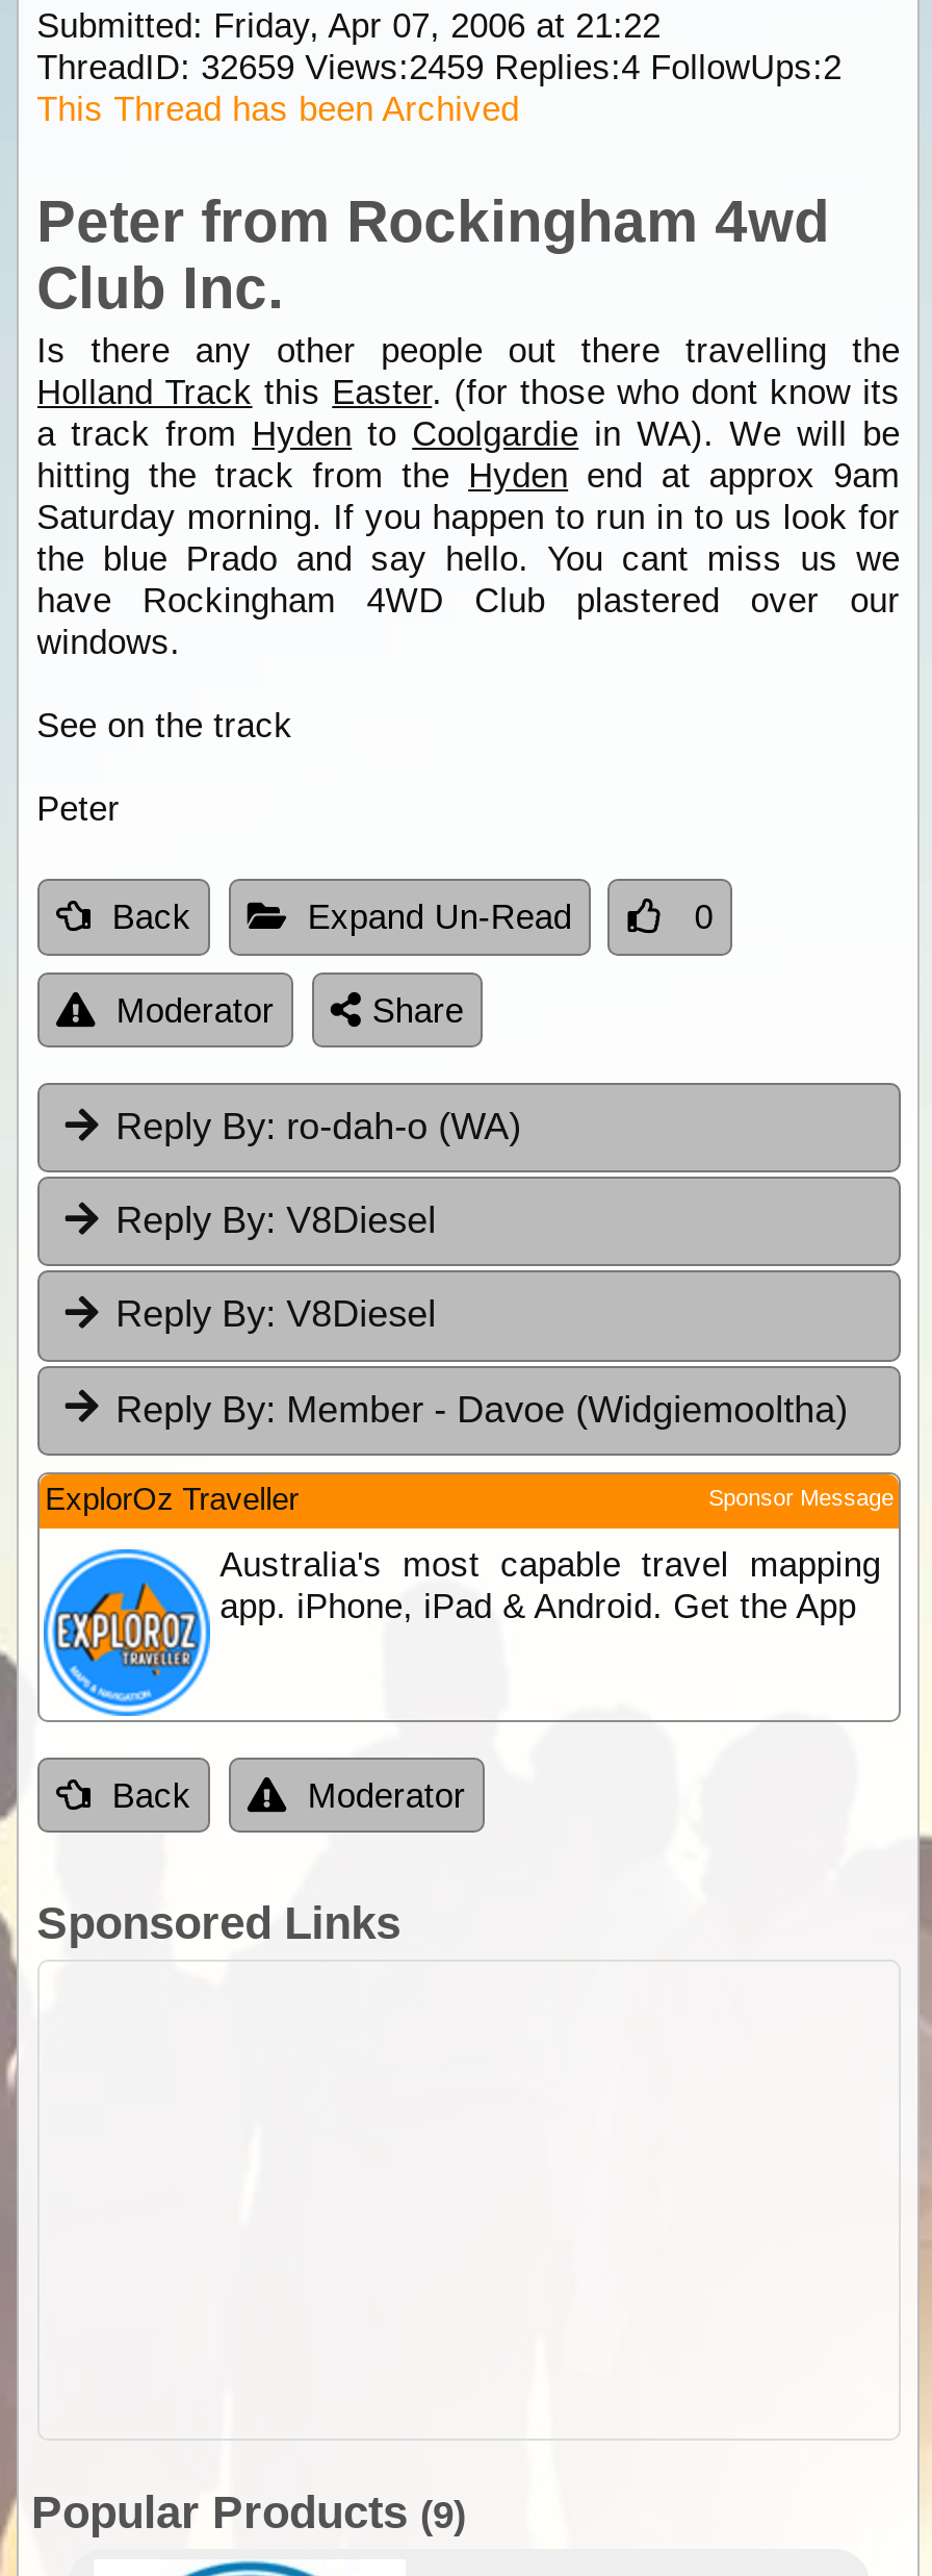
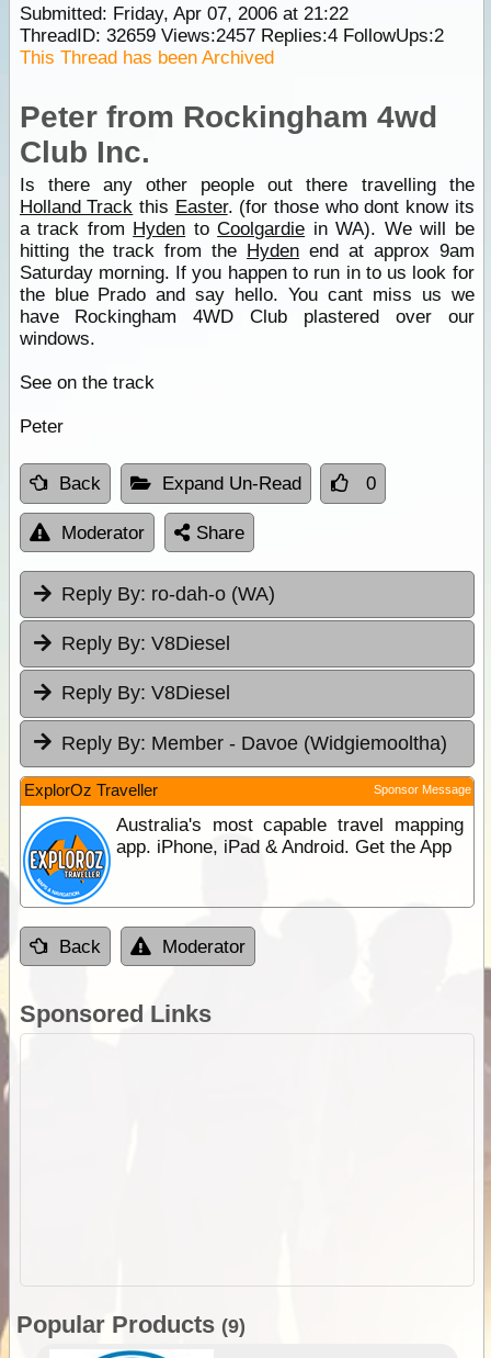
- ThreadID: 32659 Views:2459 Replies:4 FollowUps:2
+ ThreadID: 32659 Views:2457 Replies:4 FollowUps:2
